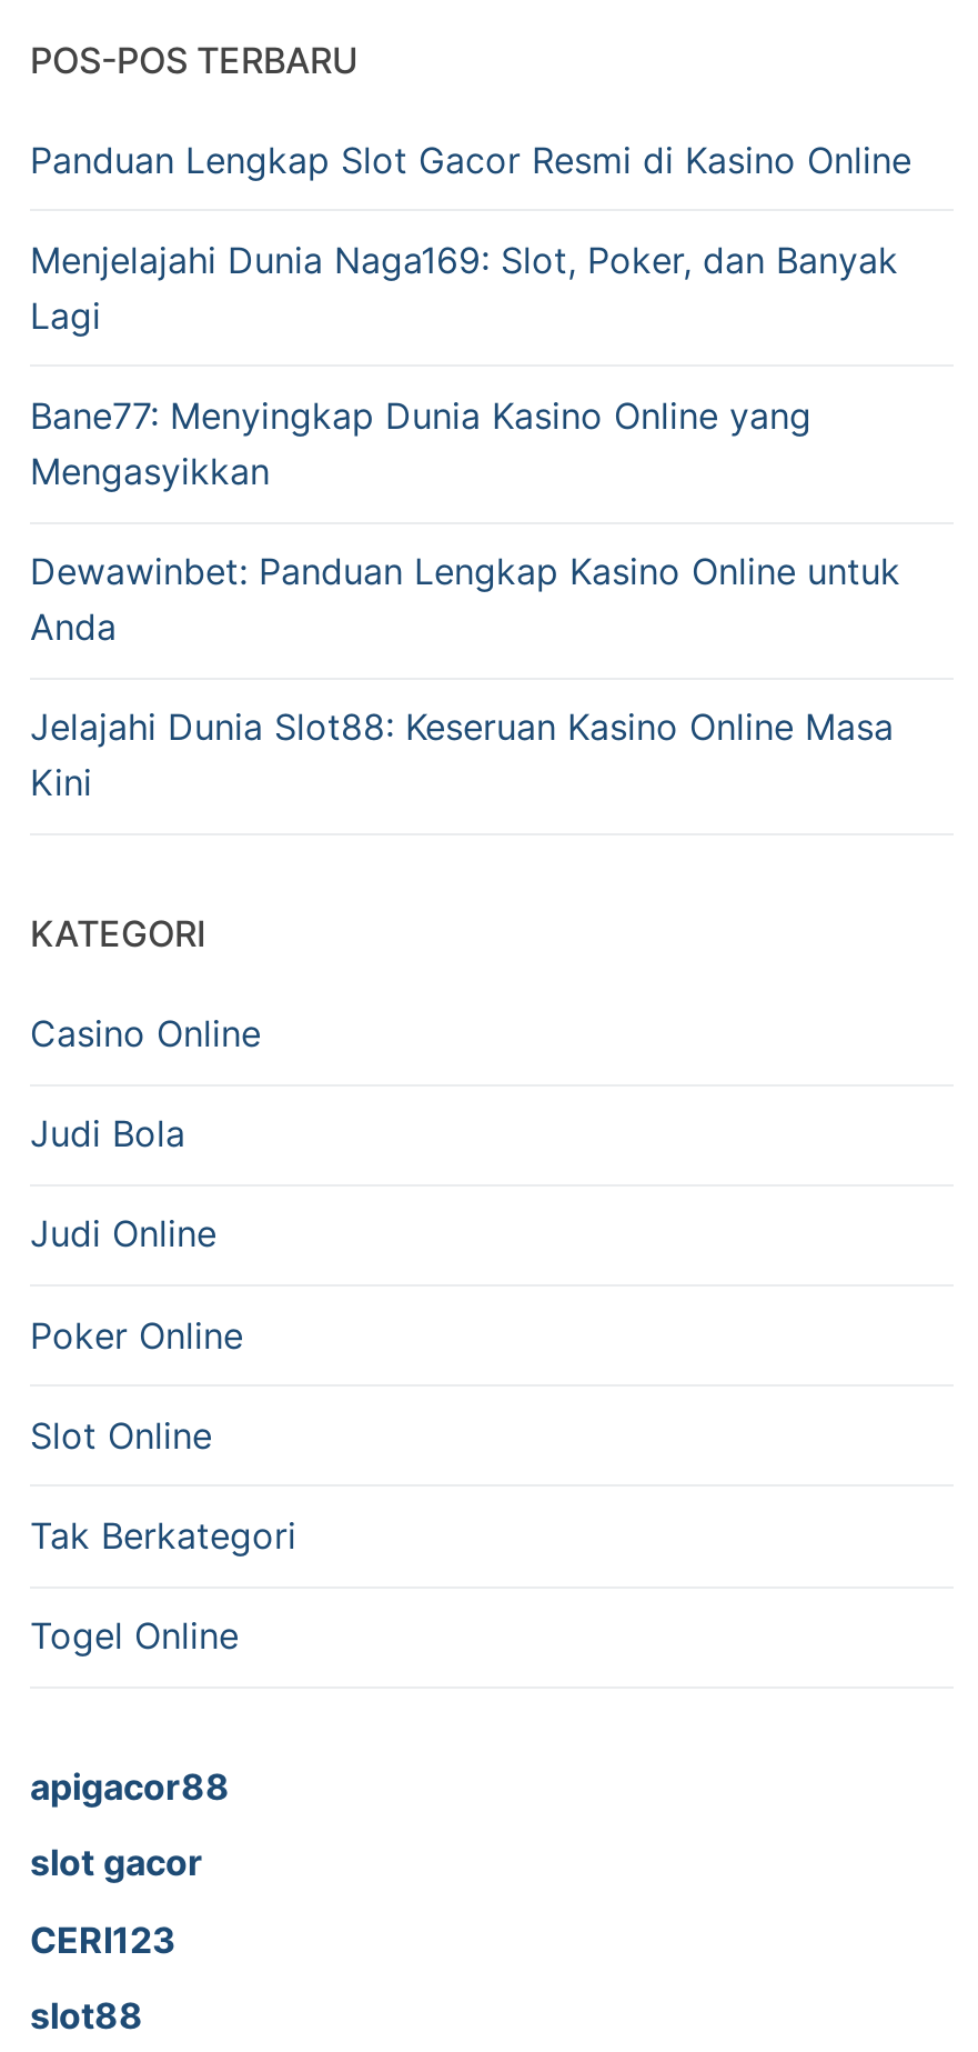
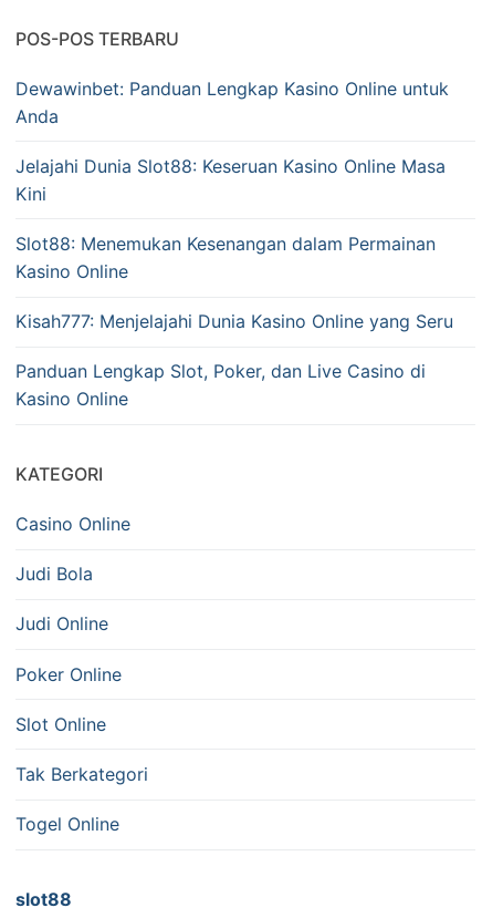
- Panduan Lengkap Slot Gacor Resmi di Kasino Online
- Menjelajahi Dunia Naga169: Slot, Poker, dan Banyak
- Lagi
- Bane77: Menyingkap Dunia Kasino Online yang
- Mengasyikkan

moved up: Dewawinbet: Panduan Lengkap Kasino Online untuk | Anda | Jelajahi Dunia Slot88: Keseruan Kasino Online Masa | Kini

+ Slot88: Menemukan Kesenangan dalam Permainan
+ Kasino Online
+ Kisah777: Menjelajahi Dunia Kasino Online yang Seru
+ Panduan Lengkap Slot, Poker, dan Live Casino di
+ Kasino Online

- apigacor88
- slot gacor
- CERI123
